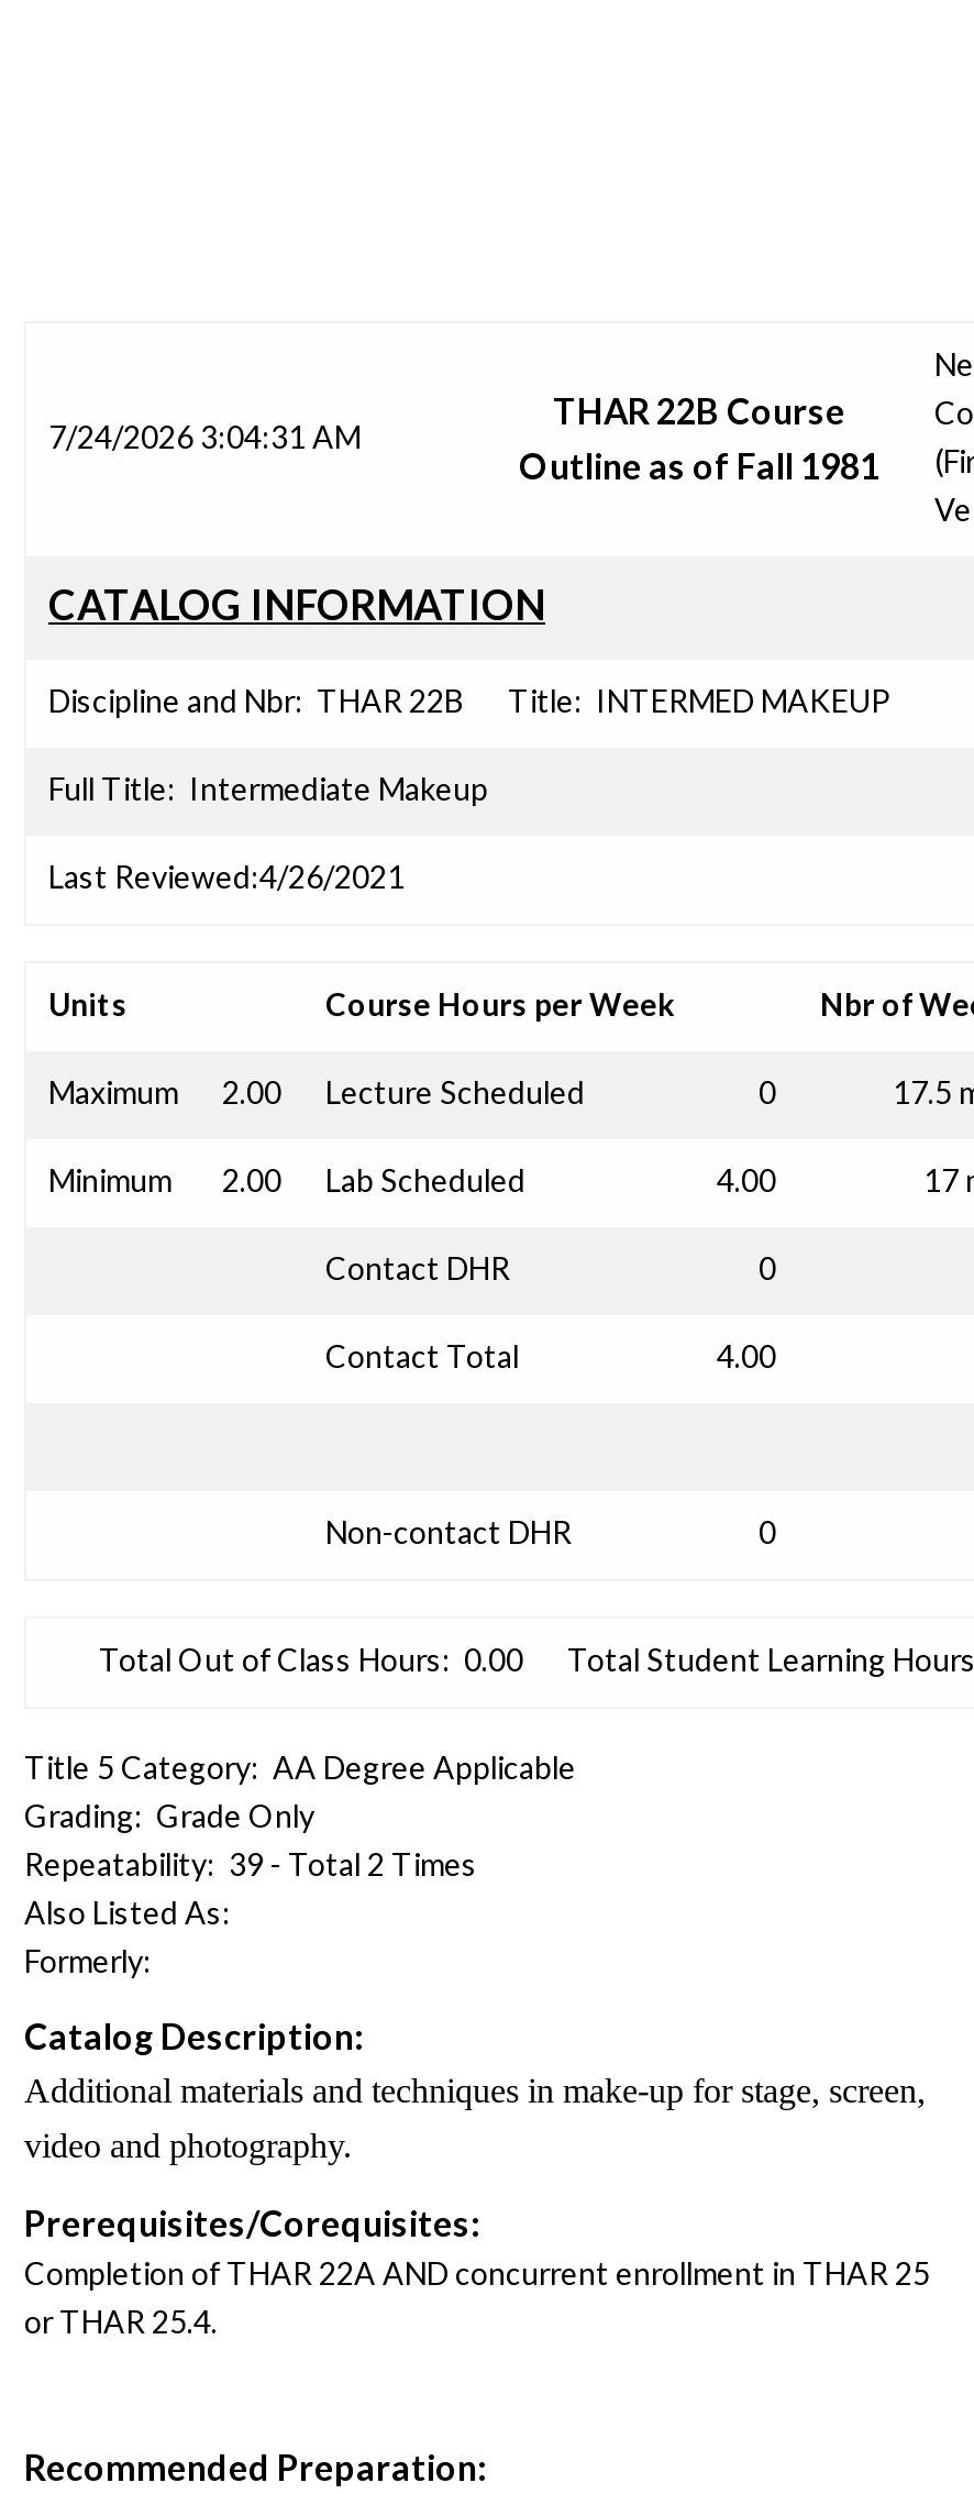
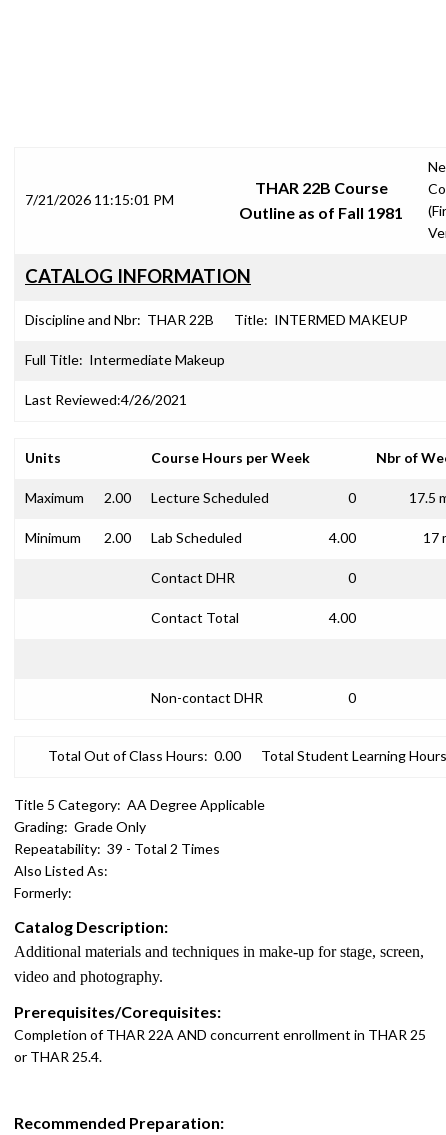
- 7/24/2026 3:04:31 AM
+ 7/21/2026 11:15:01 PM
